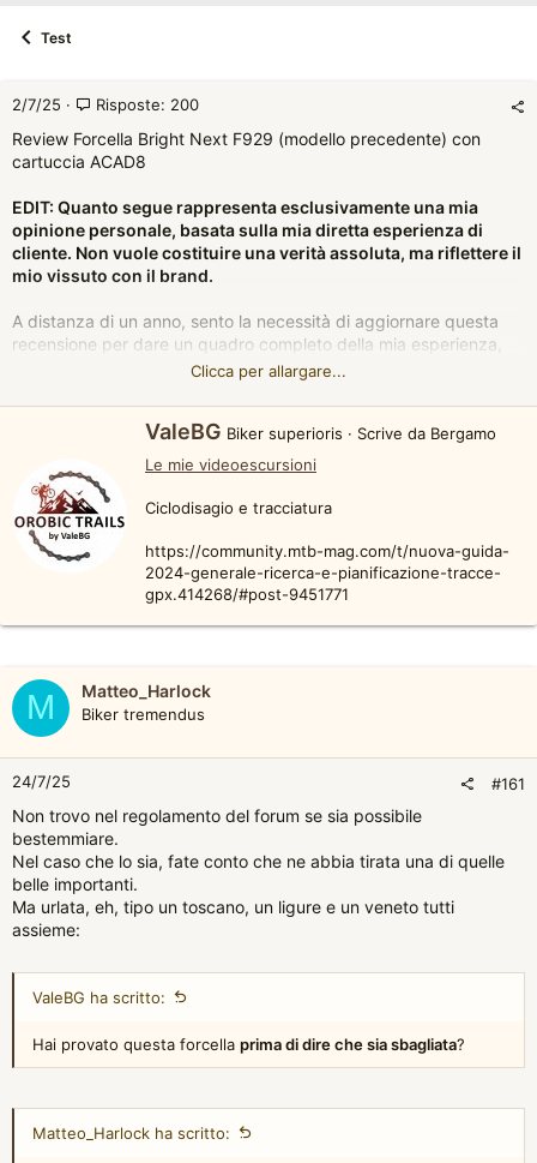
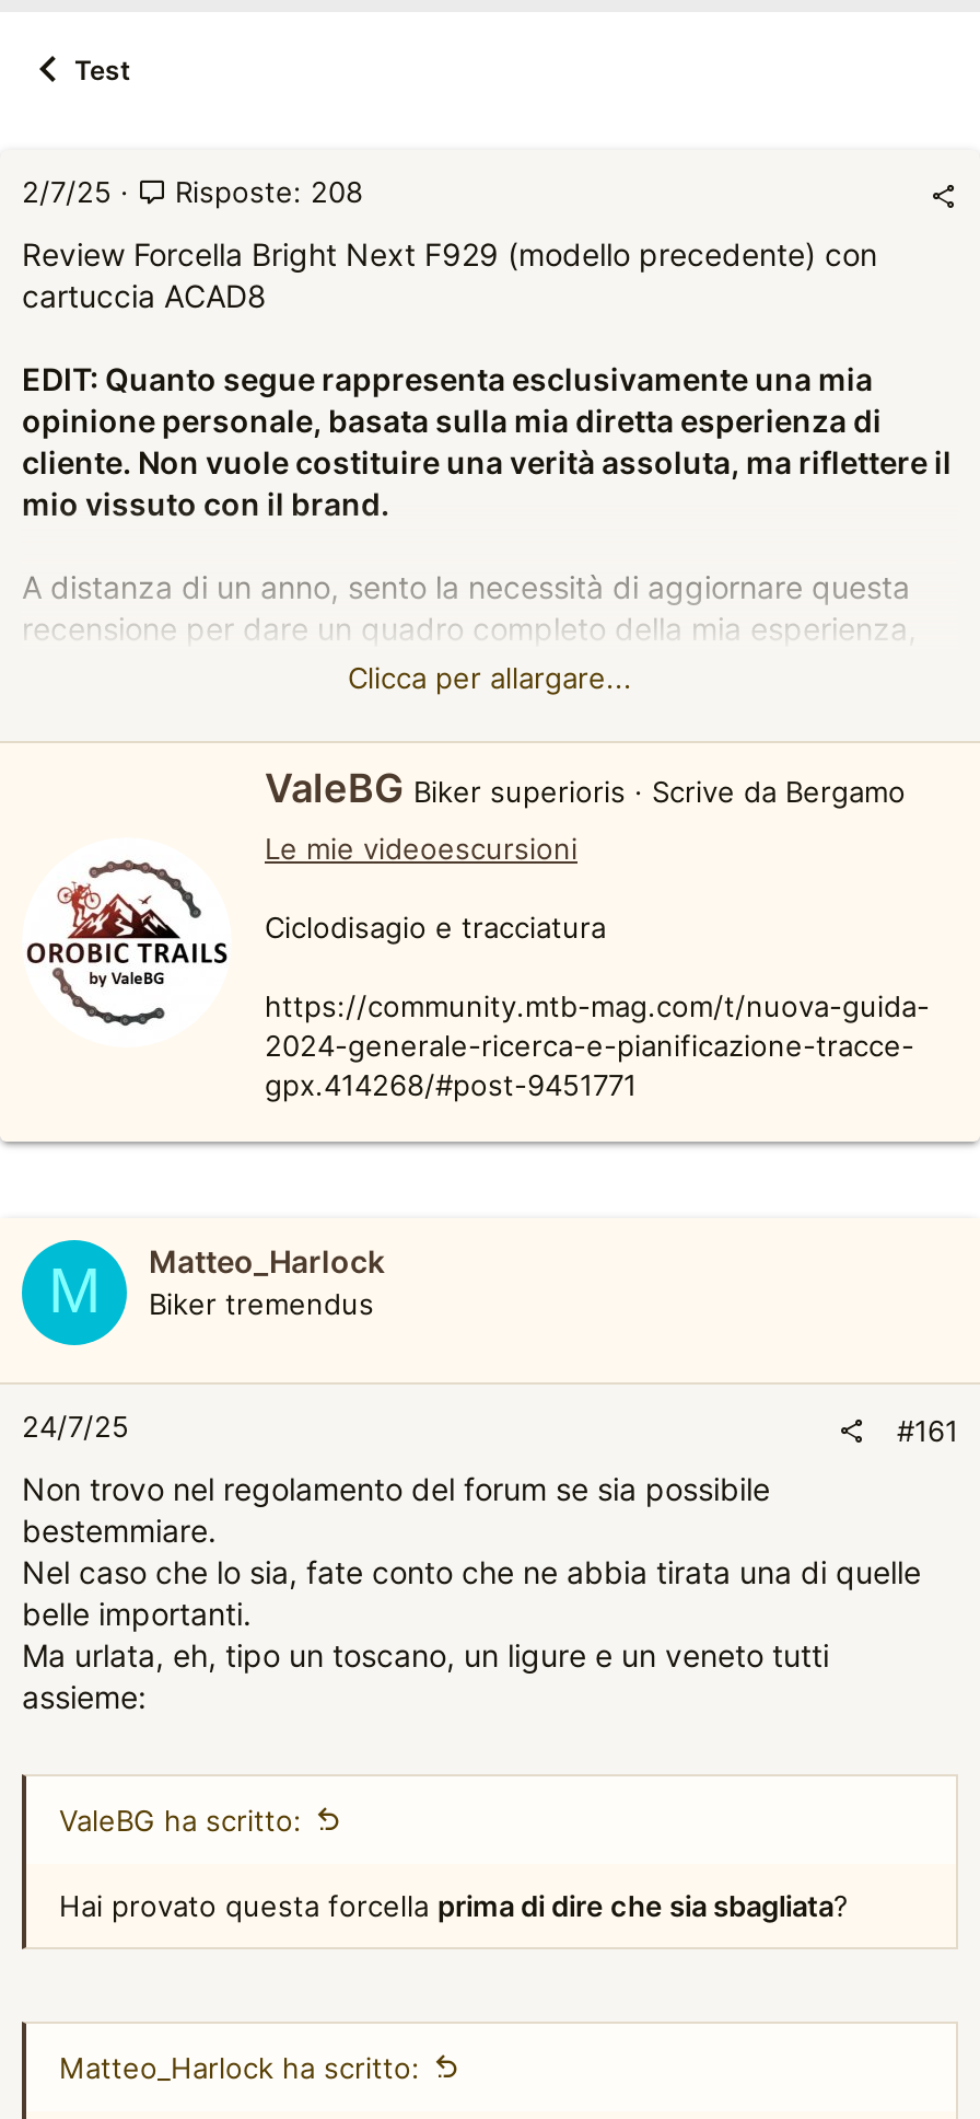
- 2/7/25 Risposte: 200
+ 2/7/25 Risposte: 208
